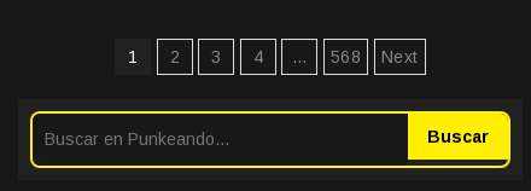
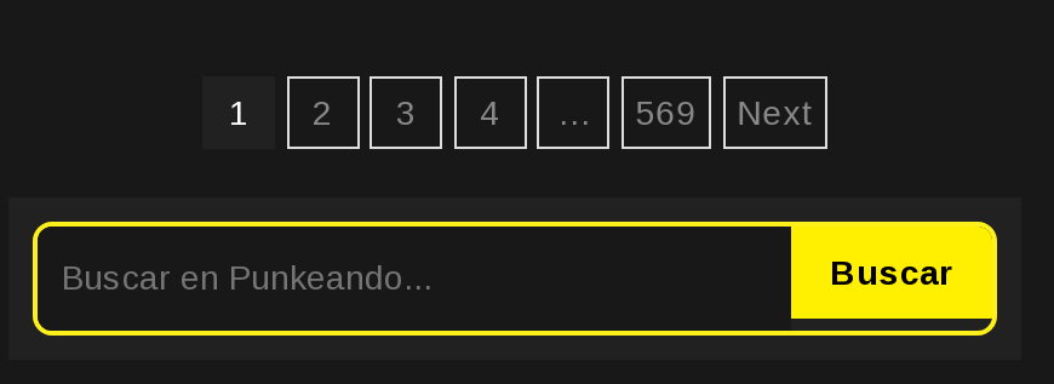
- 568
+ 569
